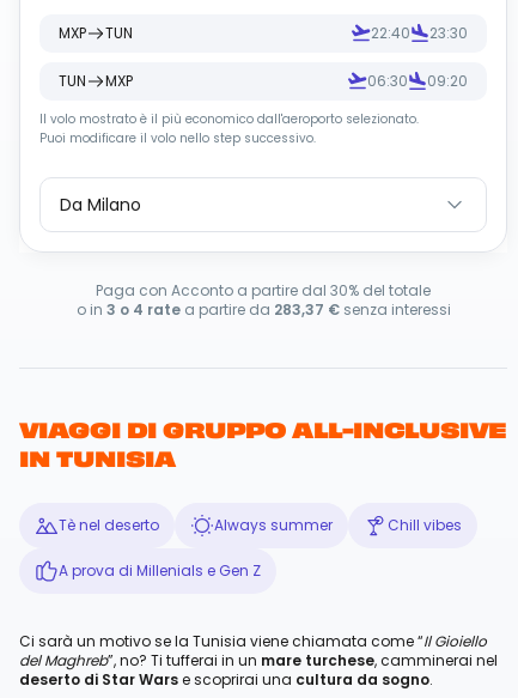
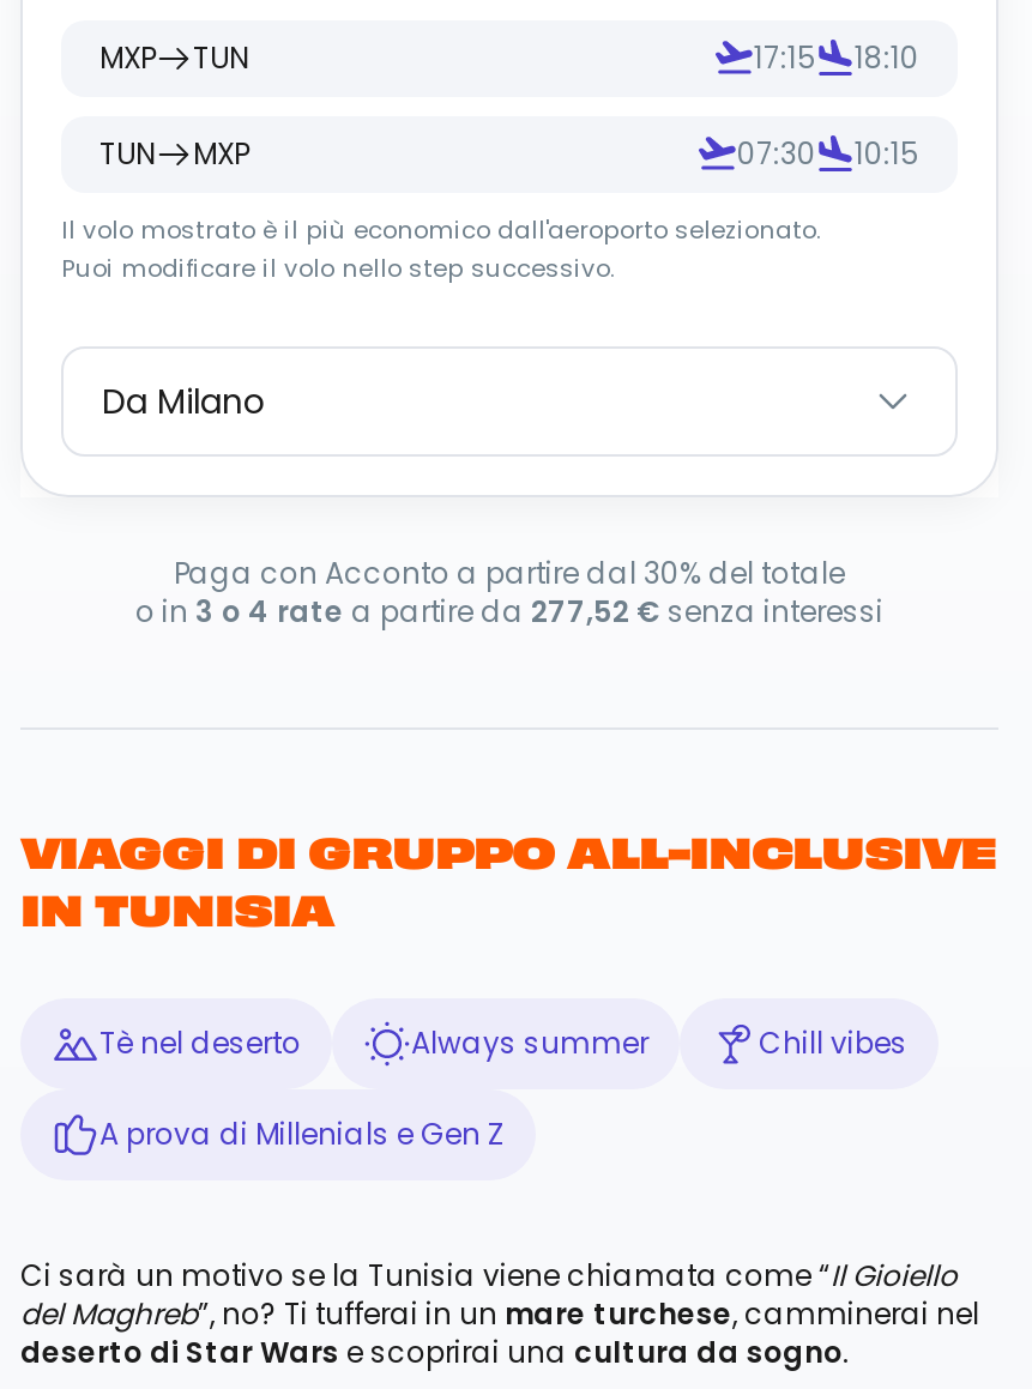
- 22:40
+ 17:15

- 23:30
+ 18:10

- 06:30
+ 07:30

- 09:20
+ 10:15

- o in 3 o 4 rate a partire da 283,37 €senza interessi
+ o in 3 o 4 rate a partire da 277,52 €senza interessi
